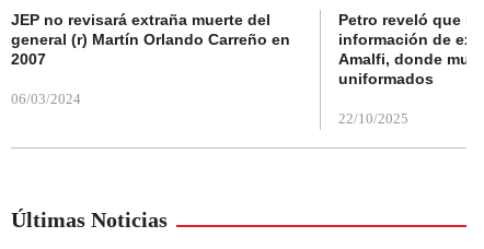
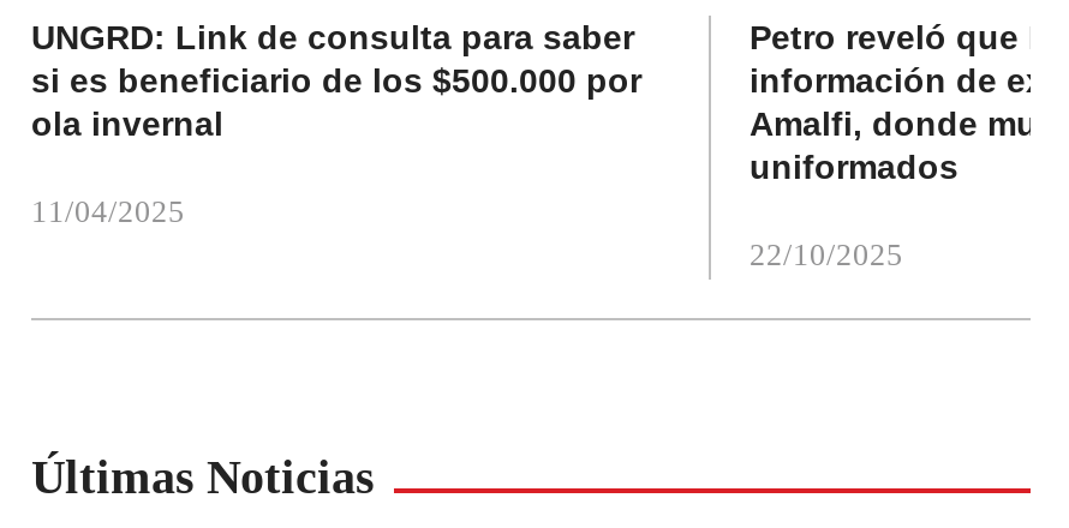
- JEP no revisará extraña muerte del
- general (r) Martín Orlando Carreño en
- 2007
+ UNGRD: Link de consulta para saber
+ si es beneficiario de los $500.000 por
+ ola invernal

- 06/03/2024
+ 11/04/2025
